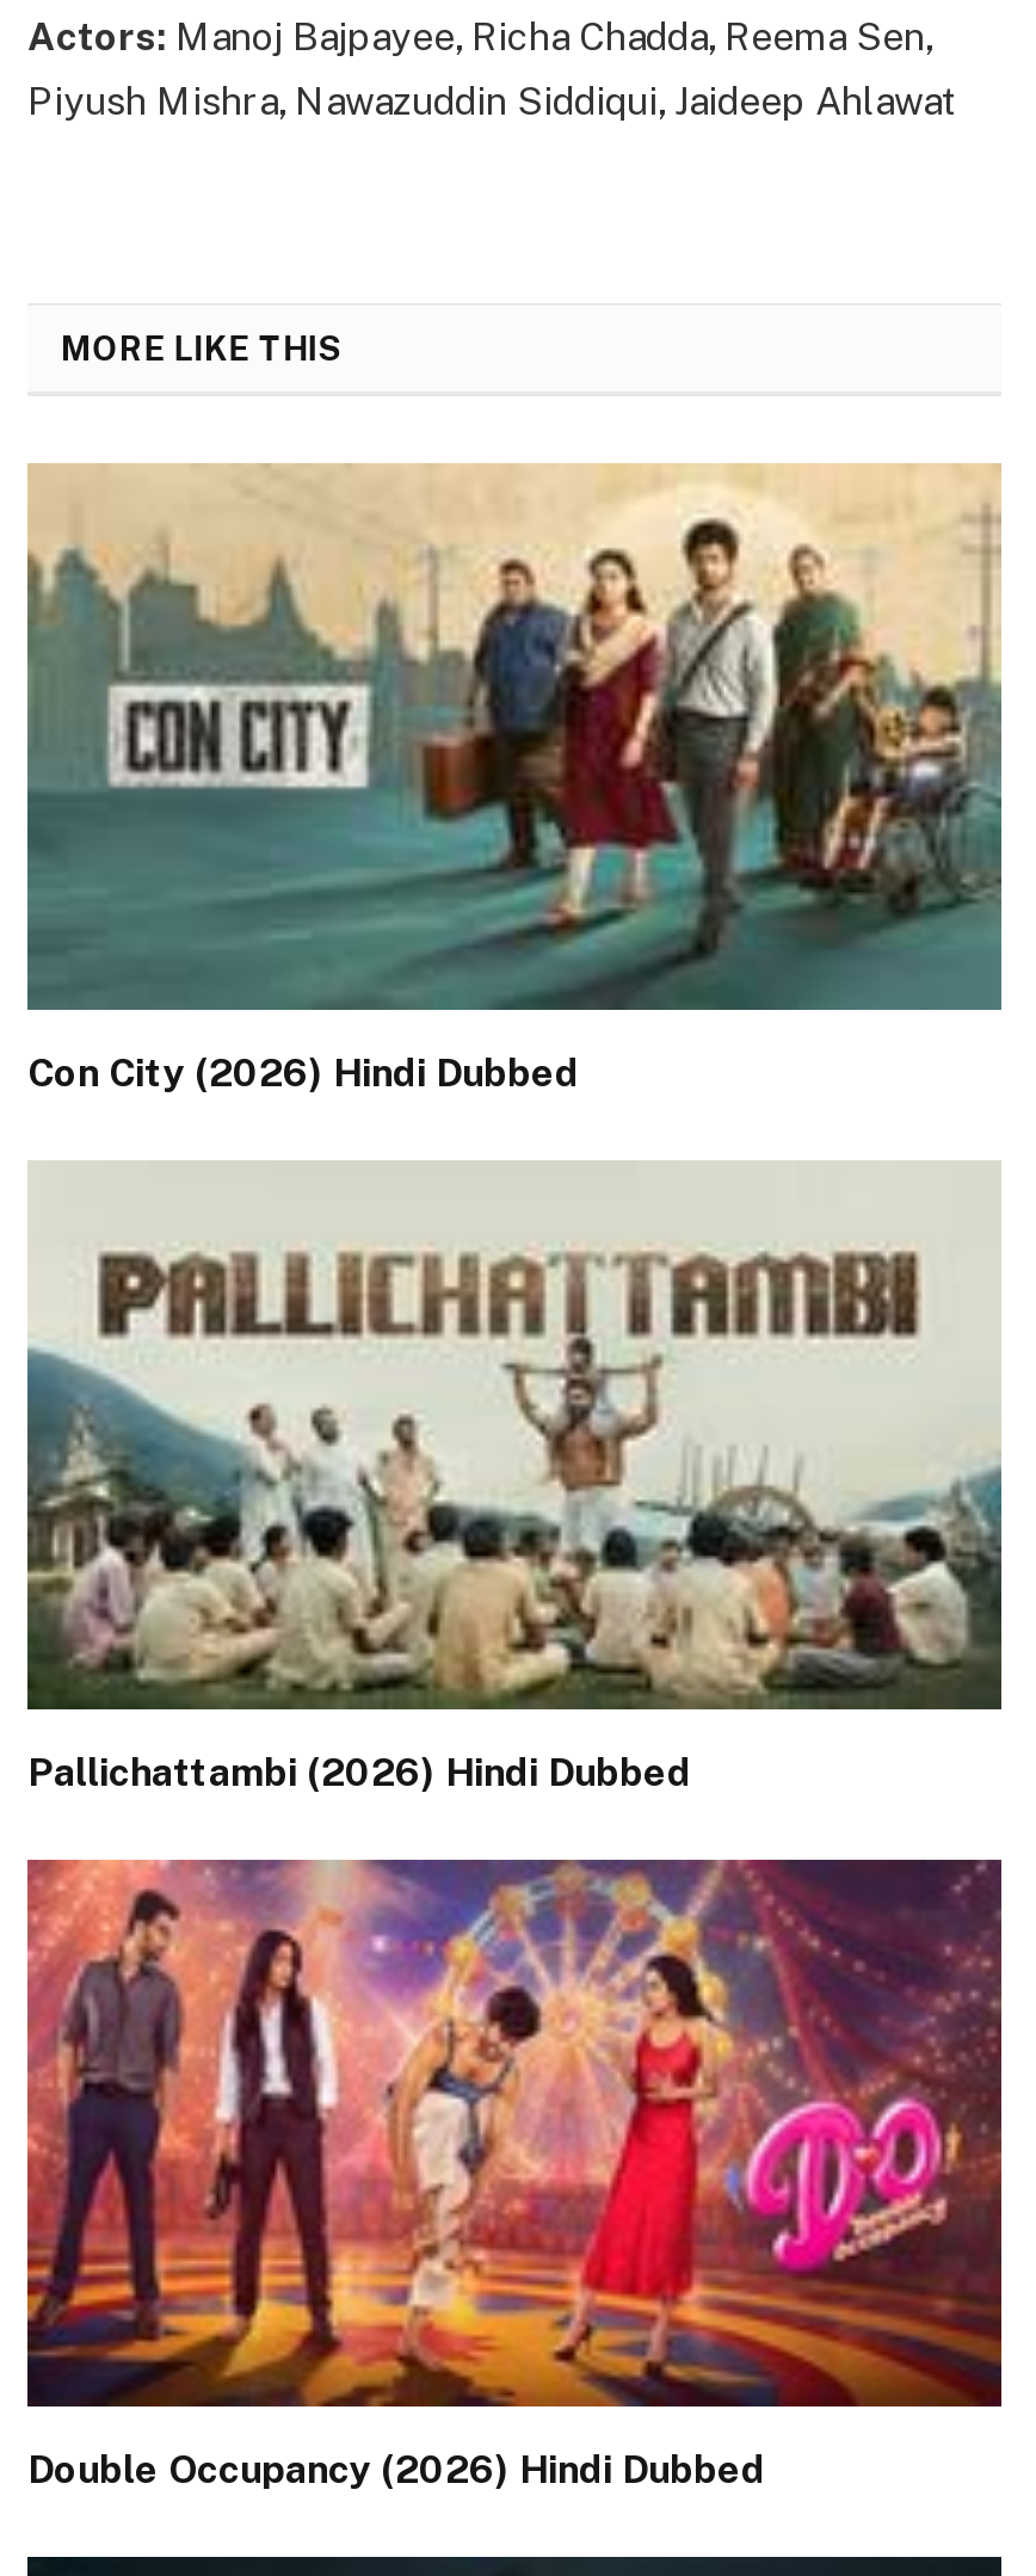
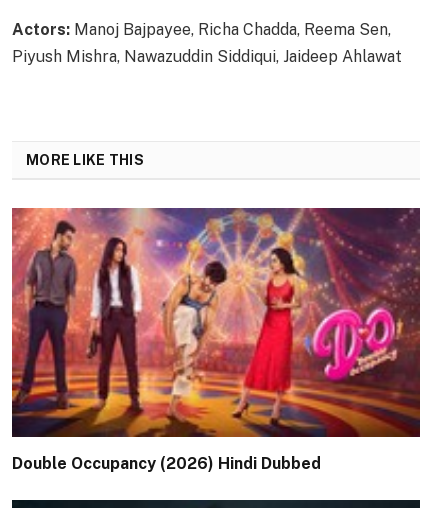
- [image]
- Con City (2026) Hindi Dubbed

- [image]
- Pallichattambi (2026) Hindi Dubbed
